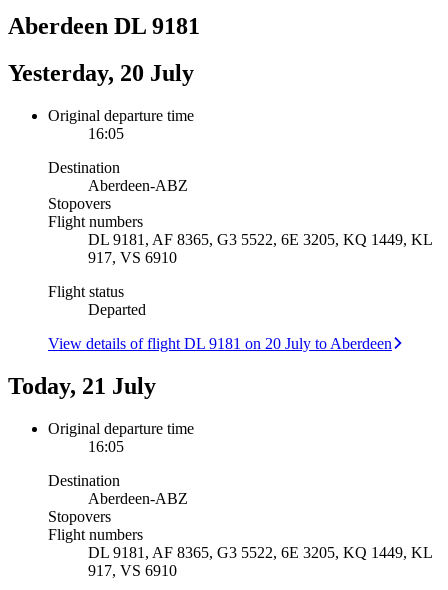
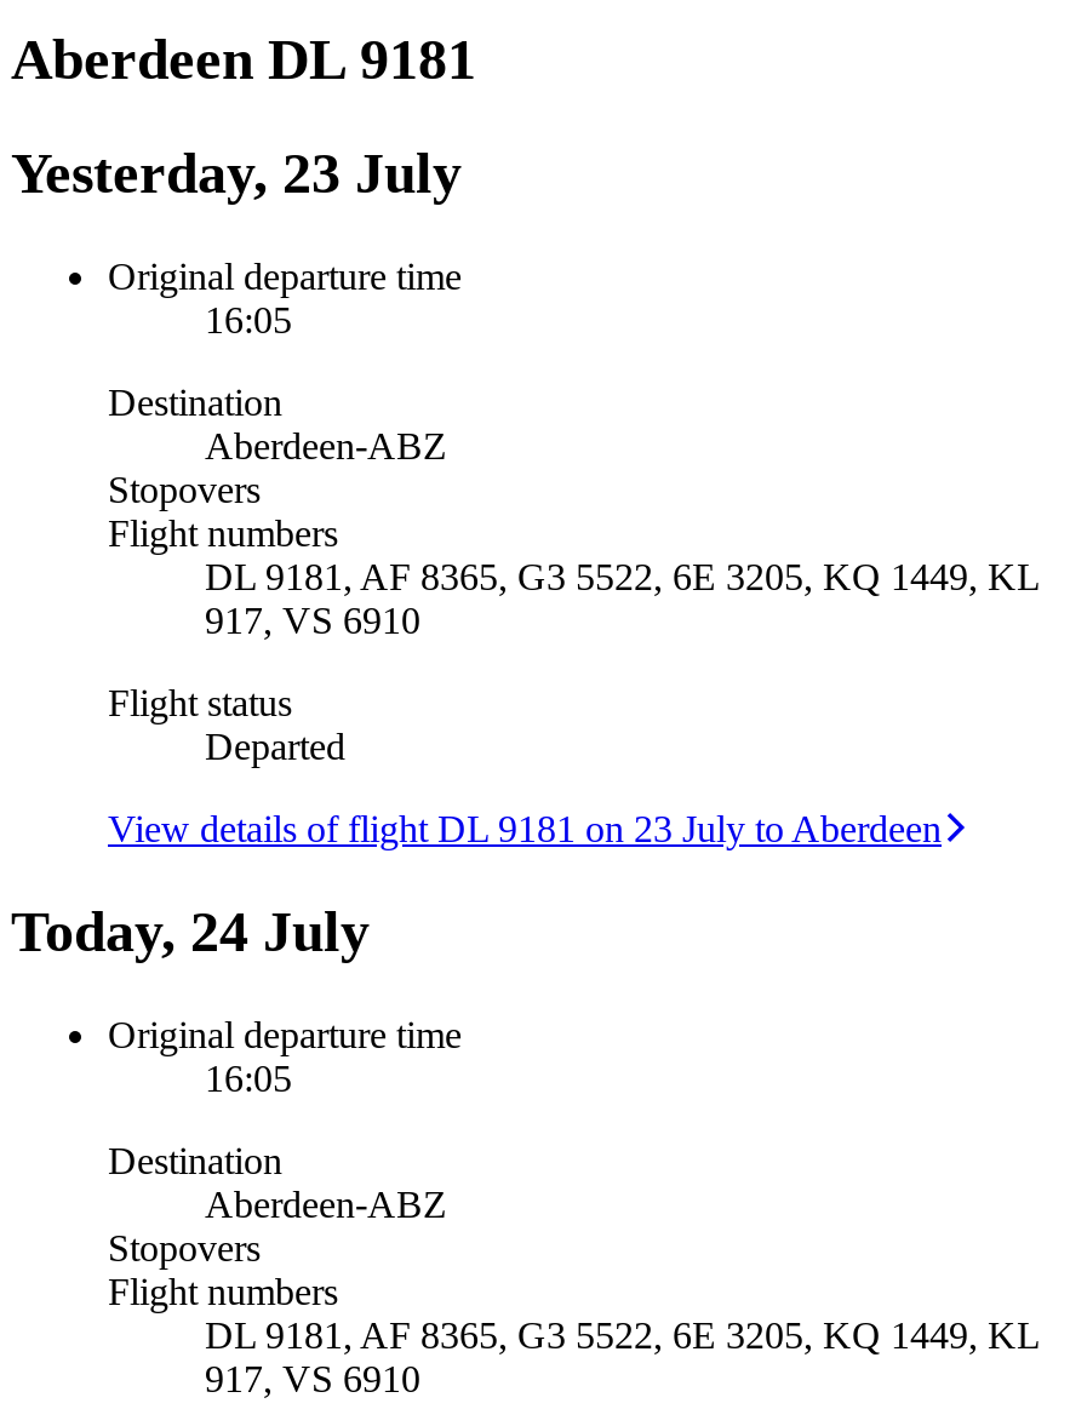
- Yesterday, 20 July
+ Yesterday, 23 July

- View details of flight DL 9181 on 20 July to Aberdeen
+ View details of flight DL 9181 on 23 July to Aberdeen

- Today, 21 July
+ Today, 24 July
